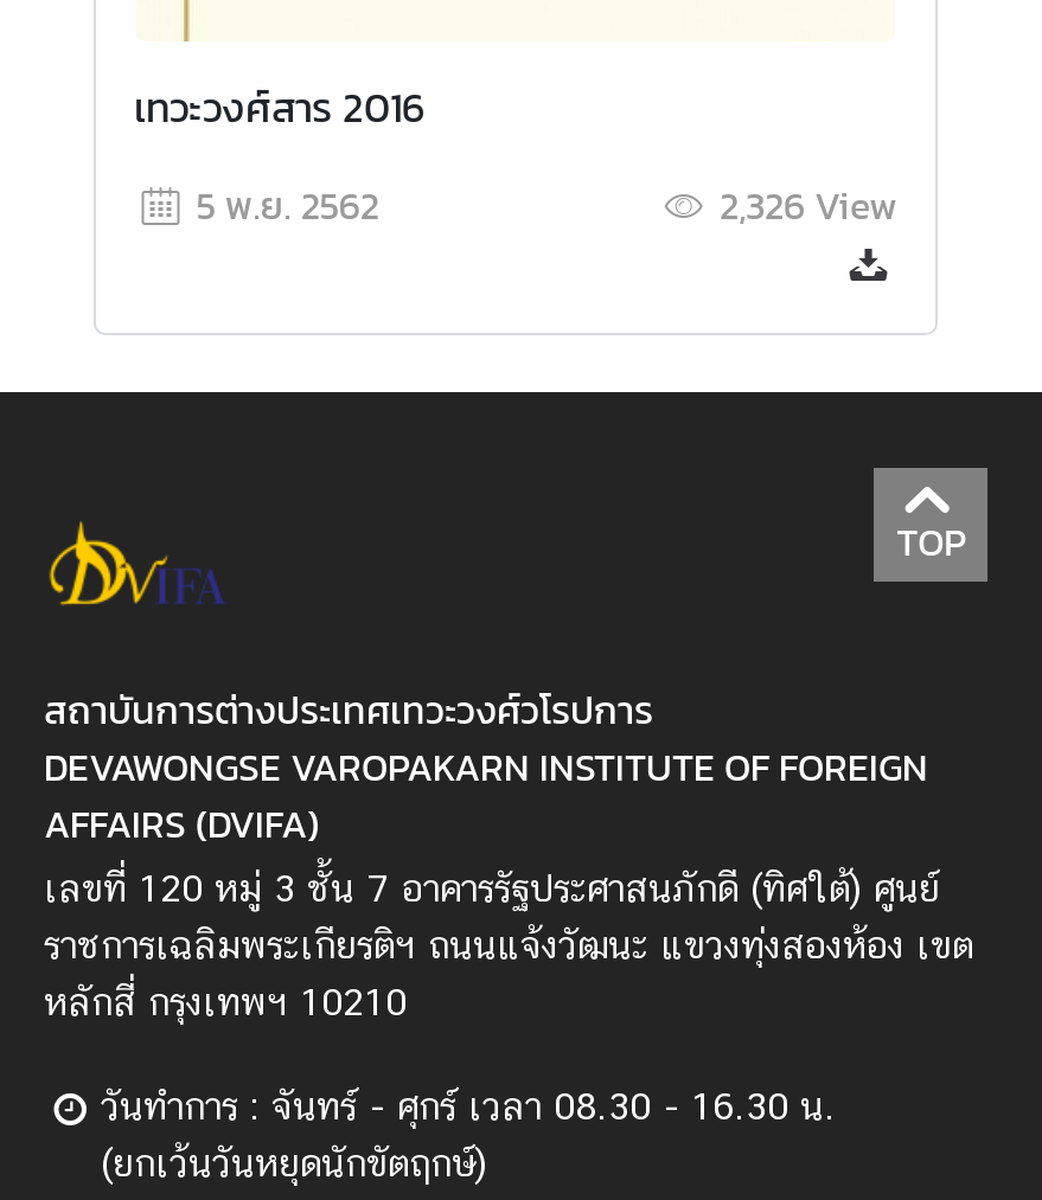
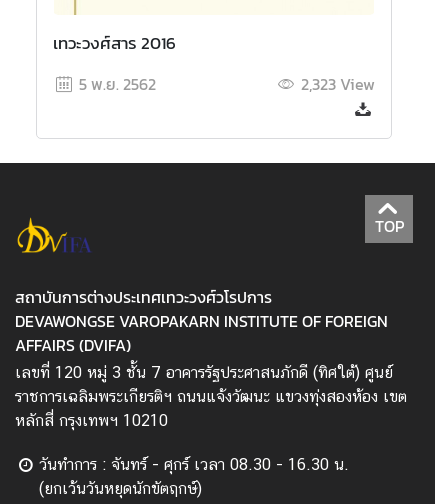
- 2,326 View
+ 2,323 View
